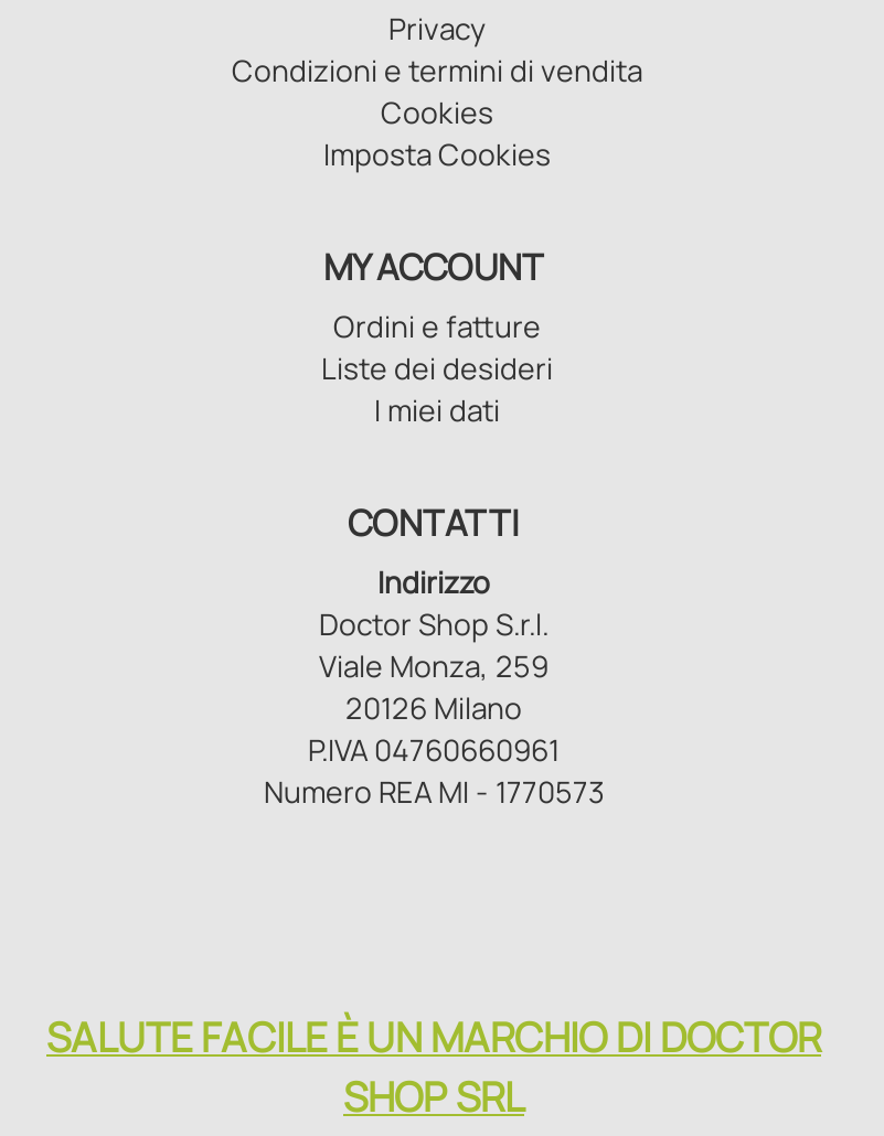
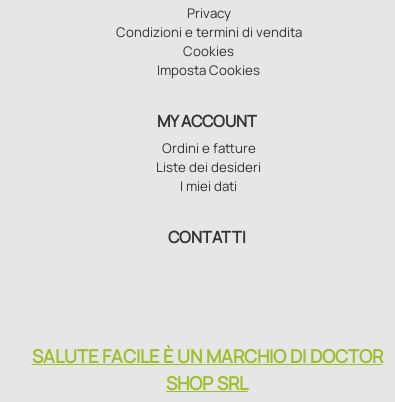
- Indirizzo
- Doctor Shop S.r.l.
- Viale Monza, 259
- 20126 Milano
- P.IVA 04760660961
- Numero REA MI - 1770573
